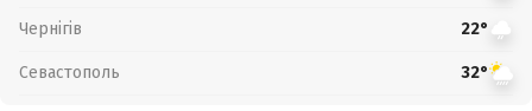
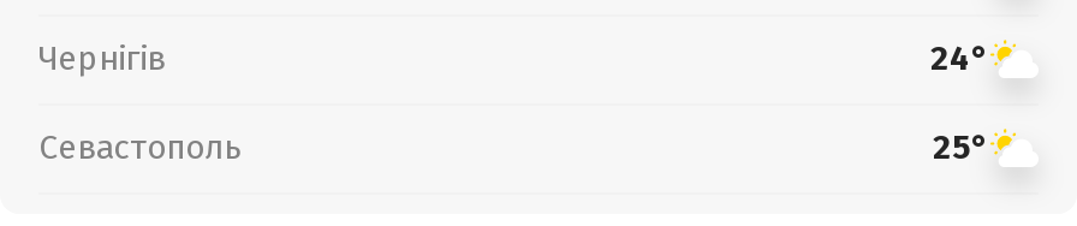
- 22°
+ 24°

- 32°
+ 25°
